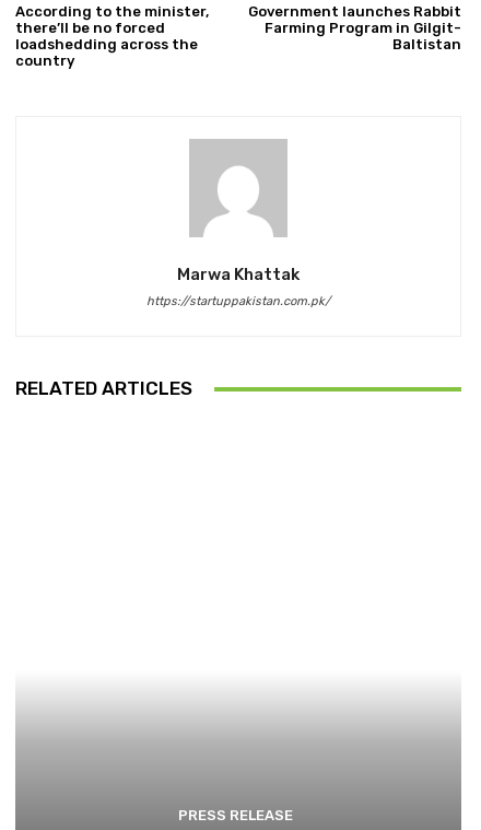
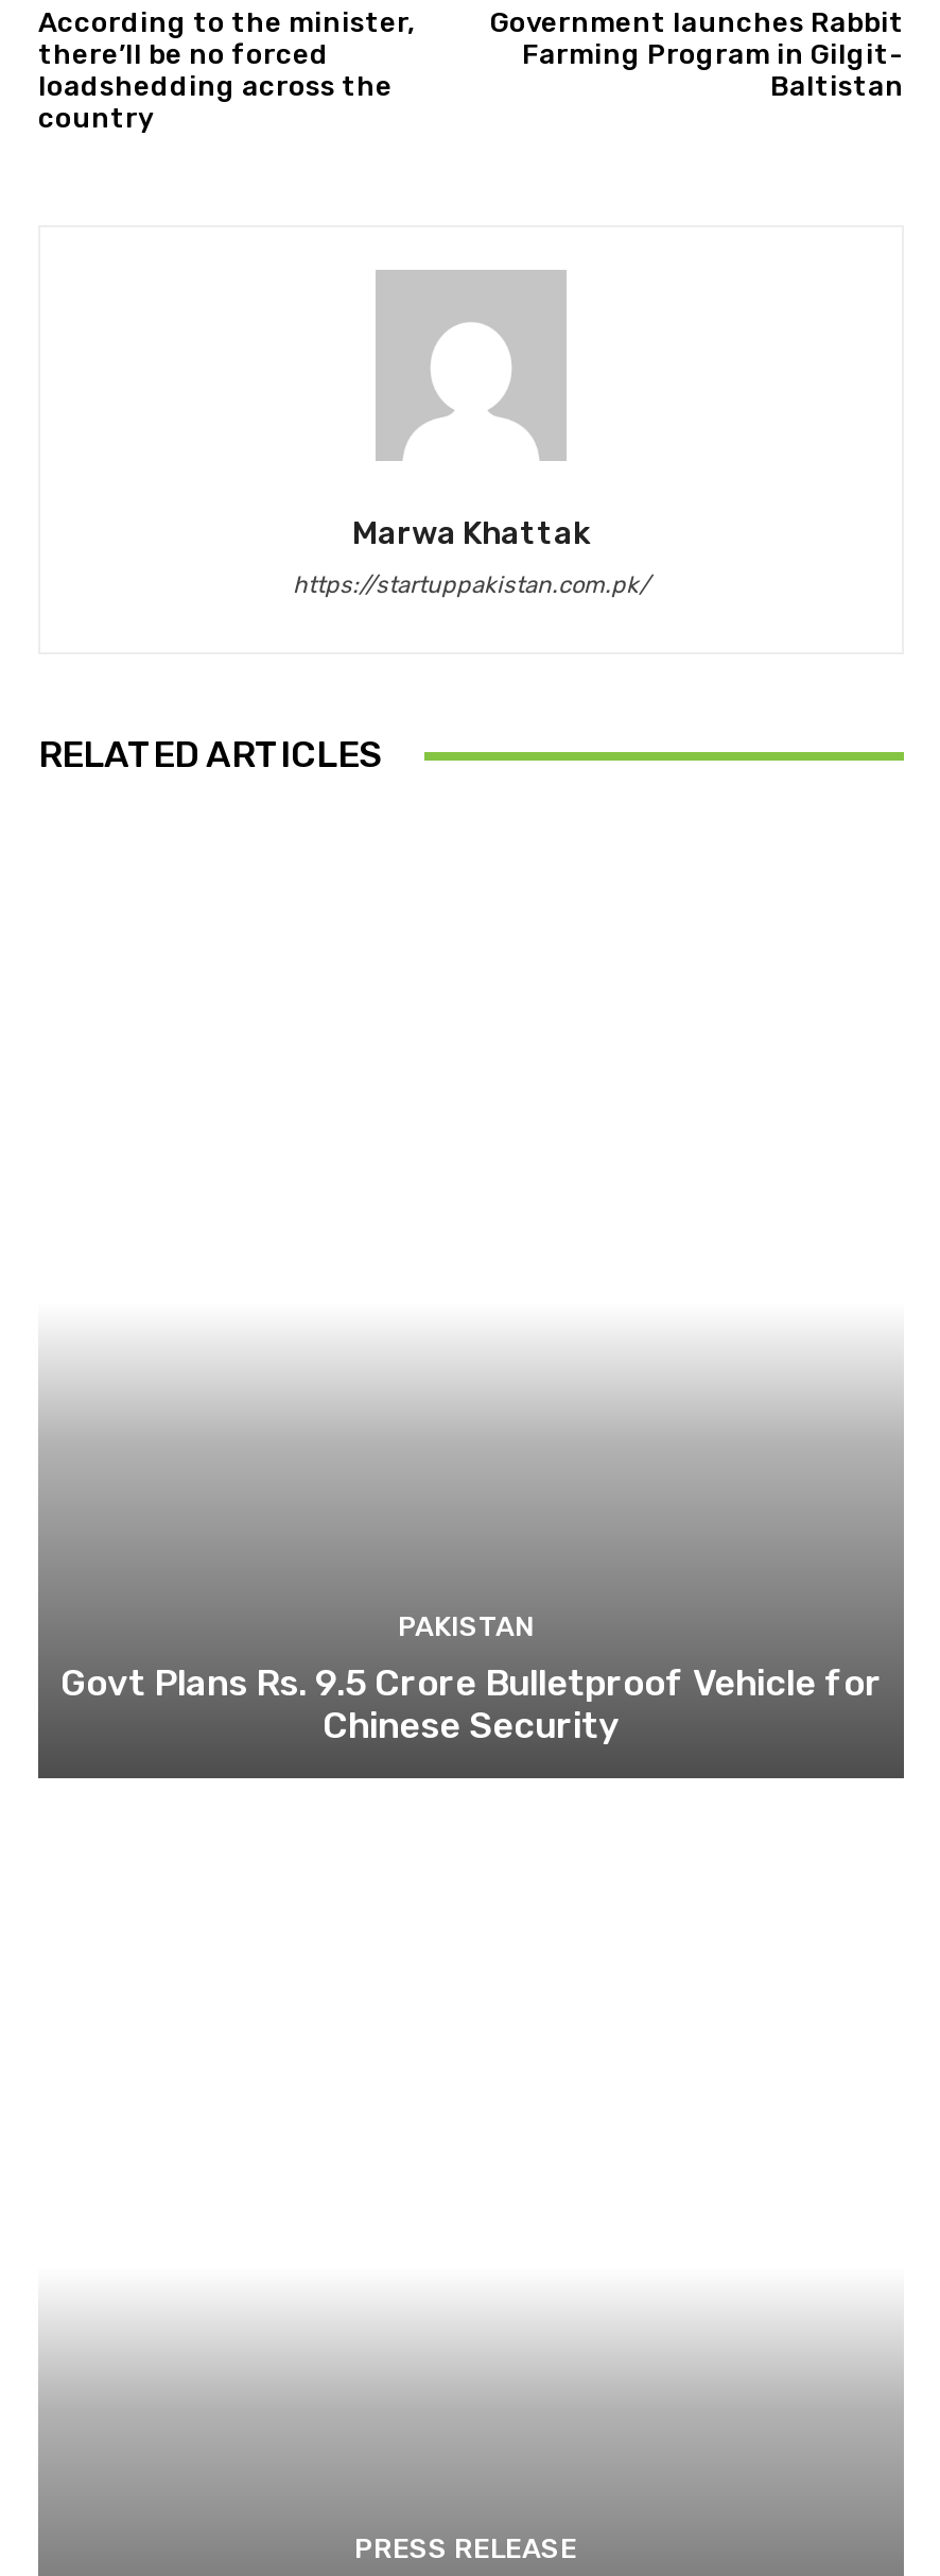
+ PAKISTAN
+ Govt Plans Rs. 9.5 Crore Bulletproof Vehicle for
+ Chinese Security
